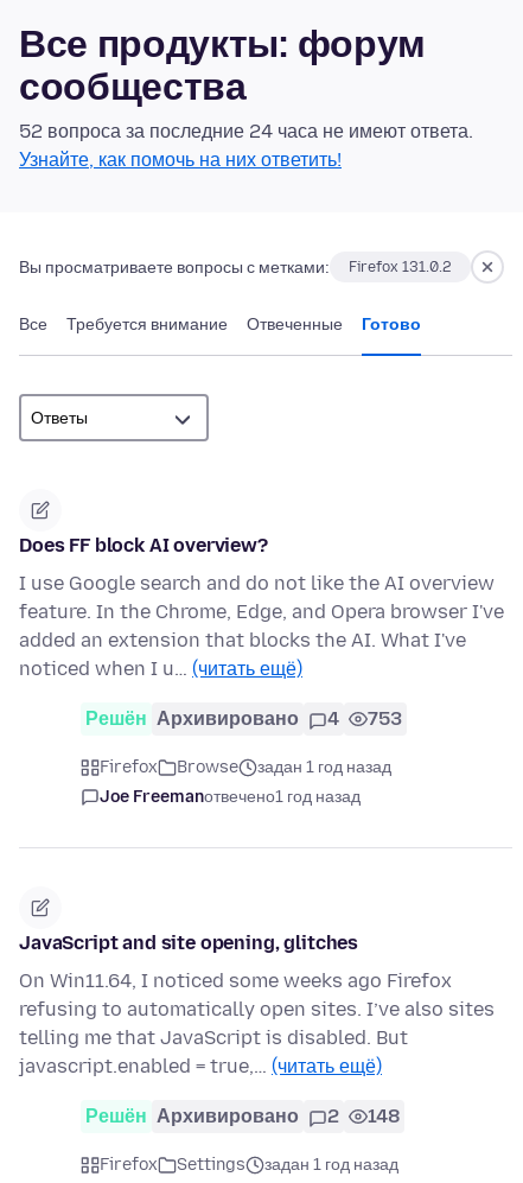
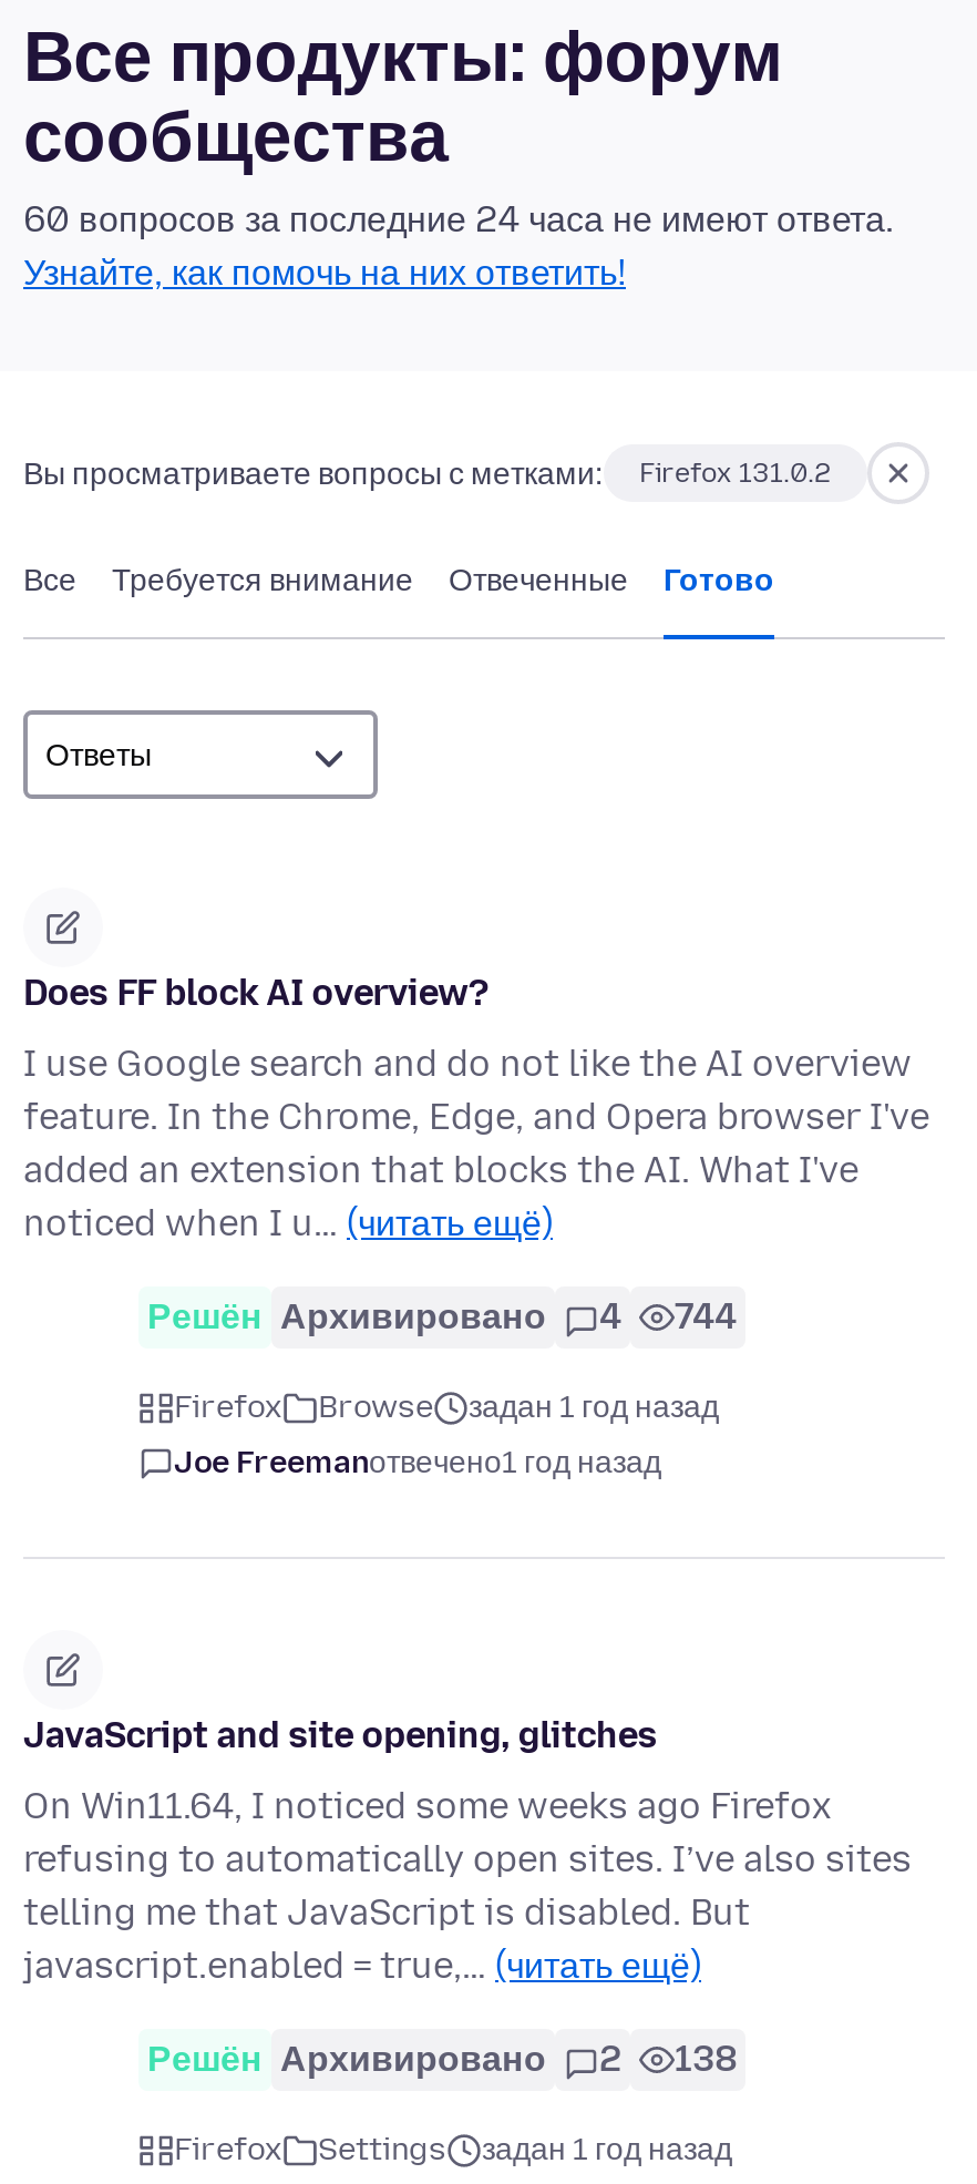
- 52 вопроса за последние 24 часа не имеют ответа.
+ 60 вопросов за последние 24 часа не имеют ответа.

- Решён Архивировано 4 753
+ Решён Архивировано 4 744

- Решён Архивировано 2 148
+ Решён Архивировано 2 138
